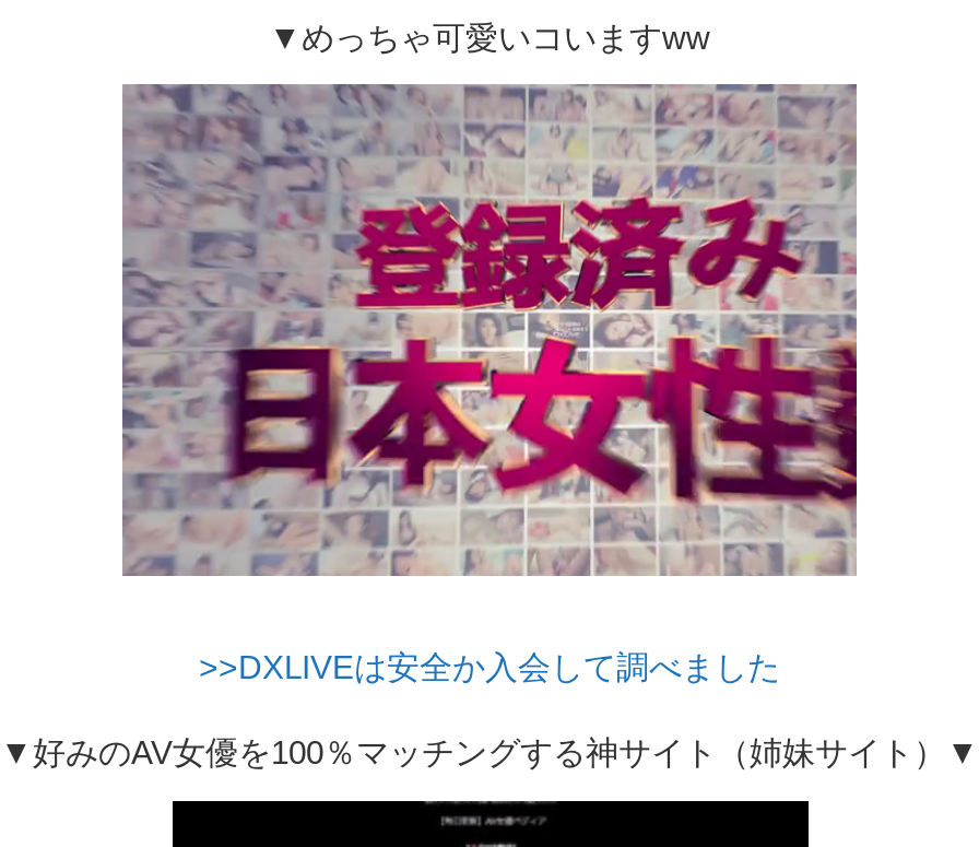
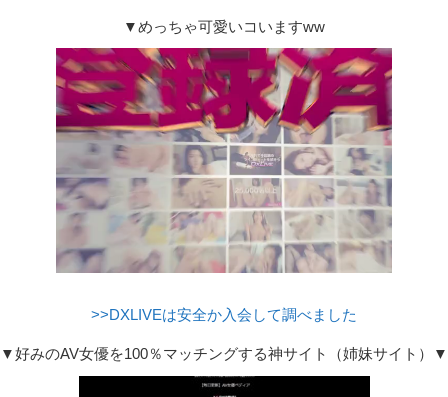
- [image]
+ [image]
